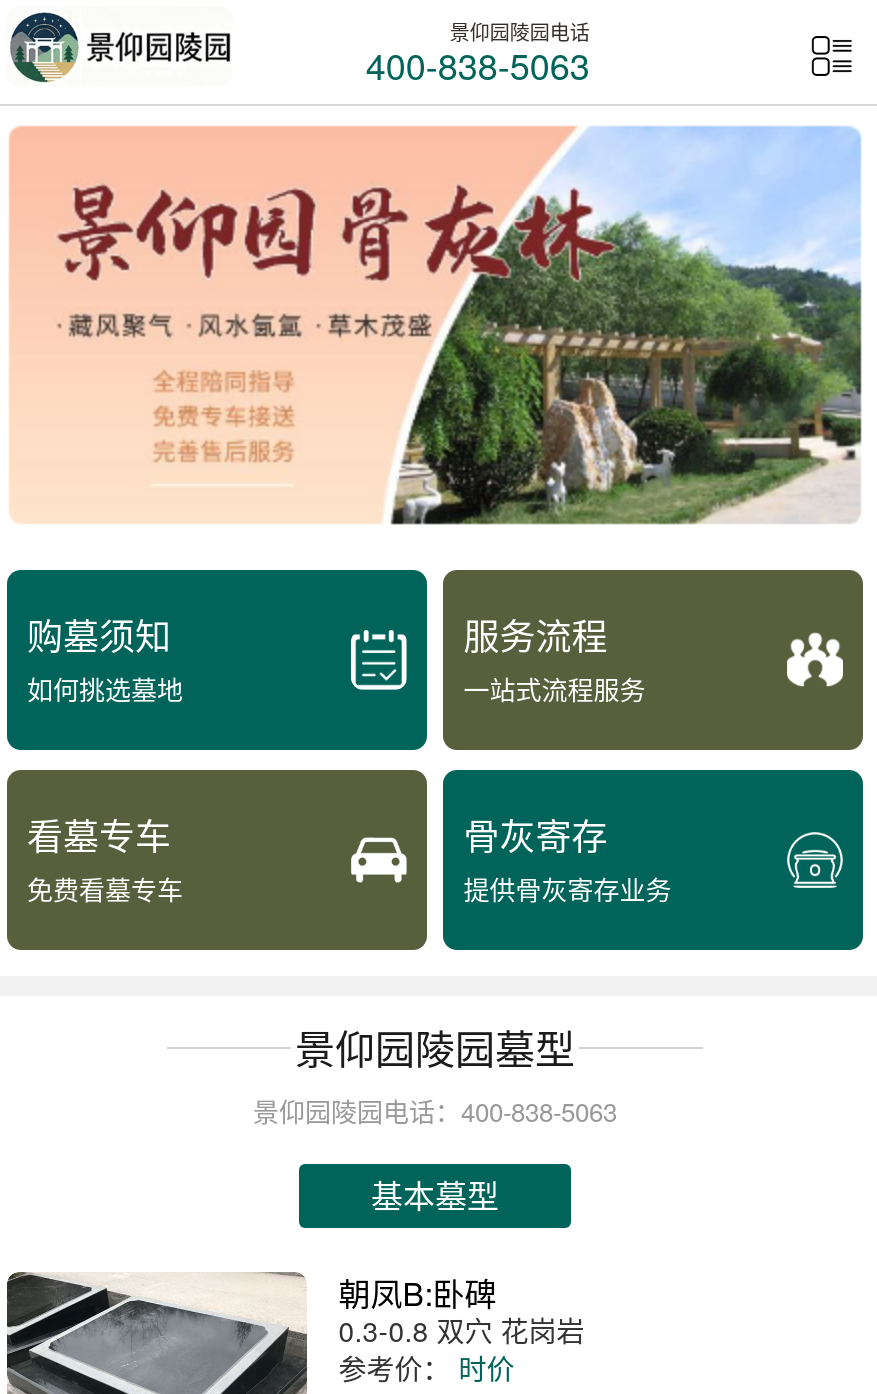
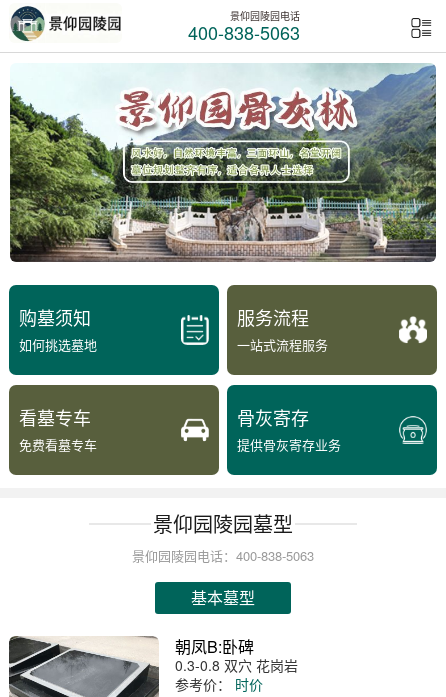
- [image]
+ [image]
